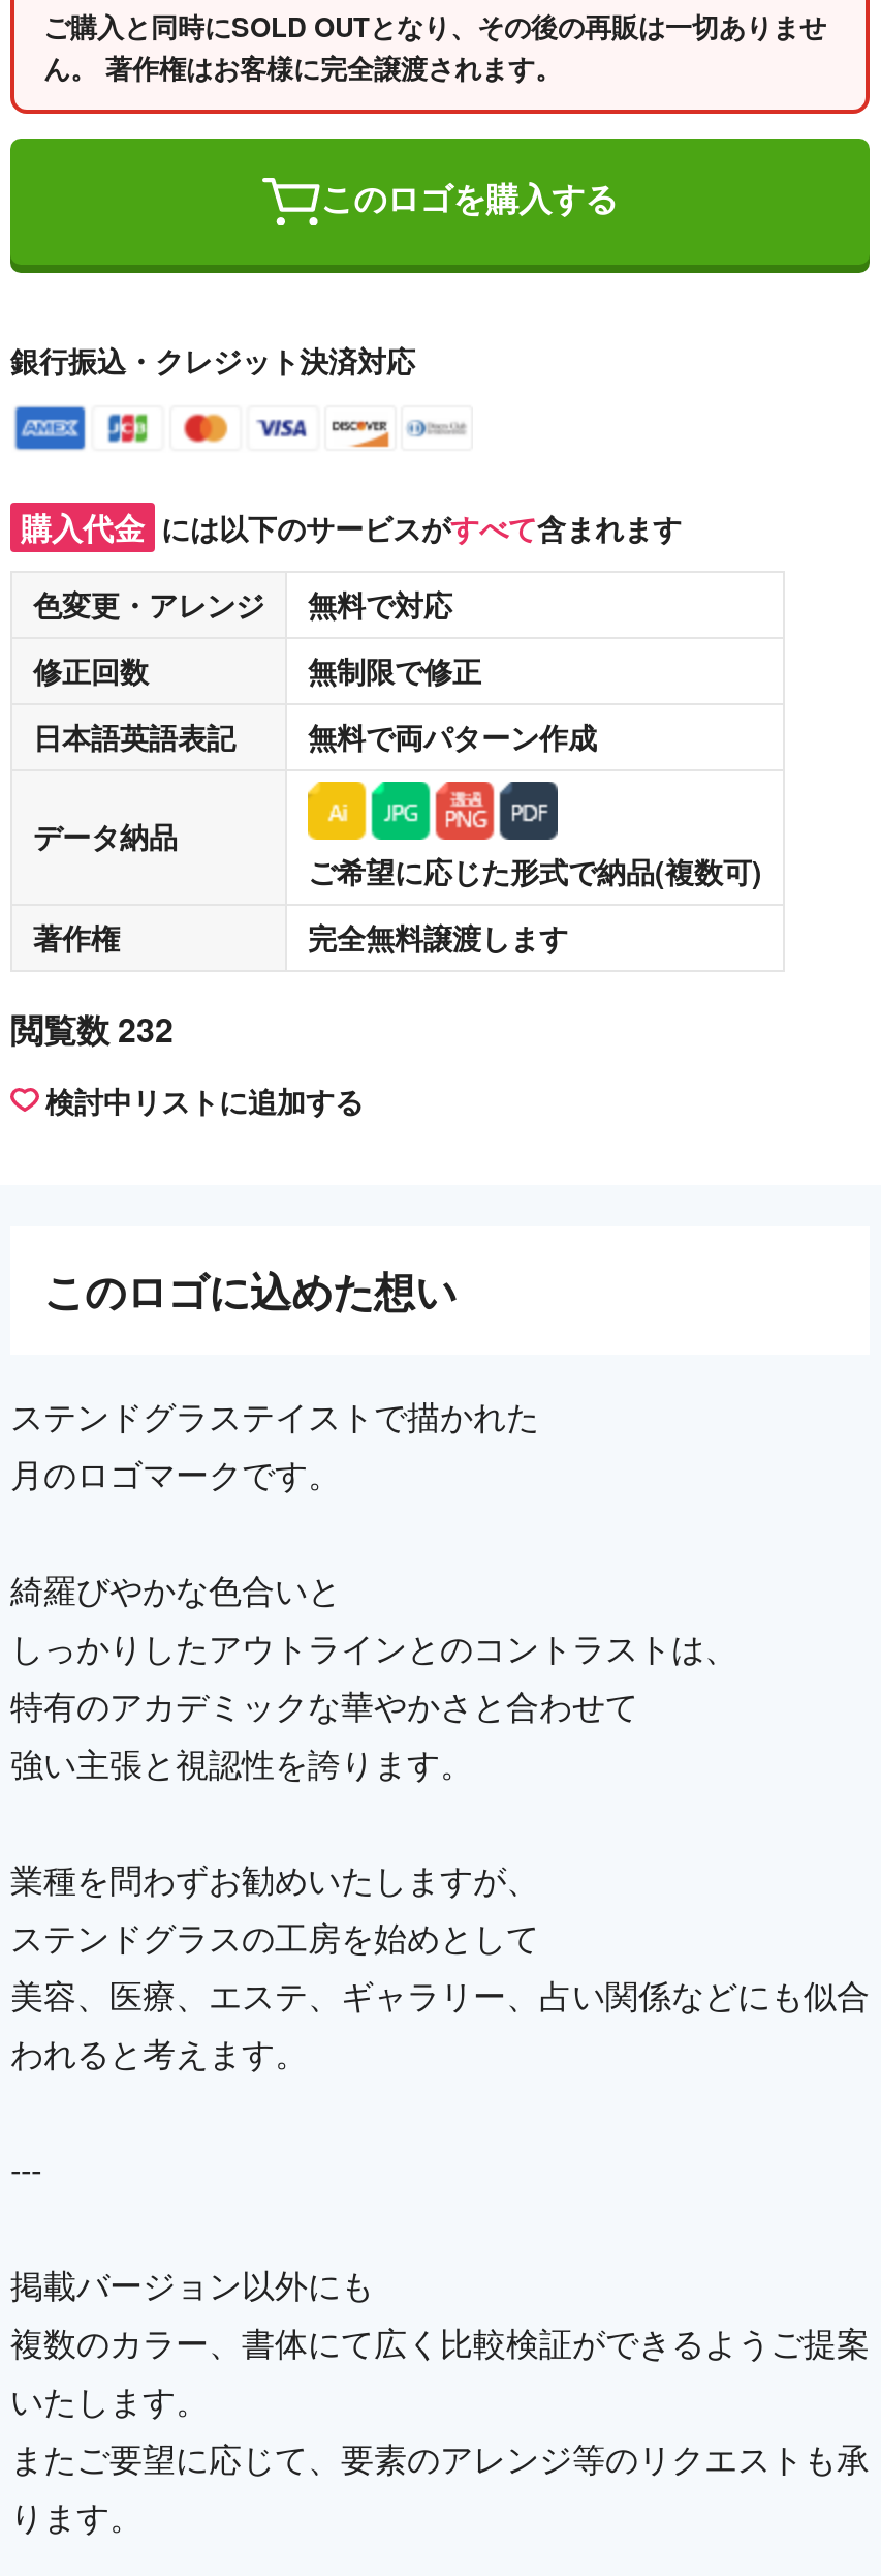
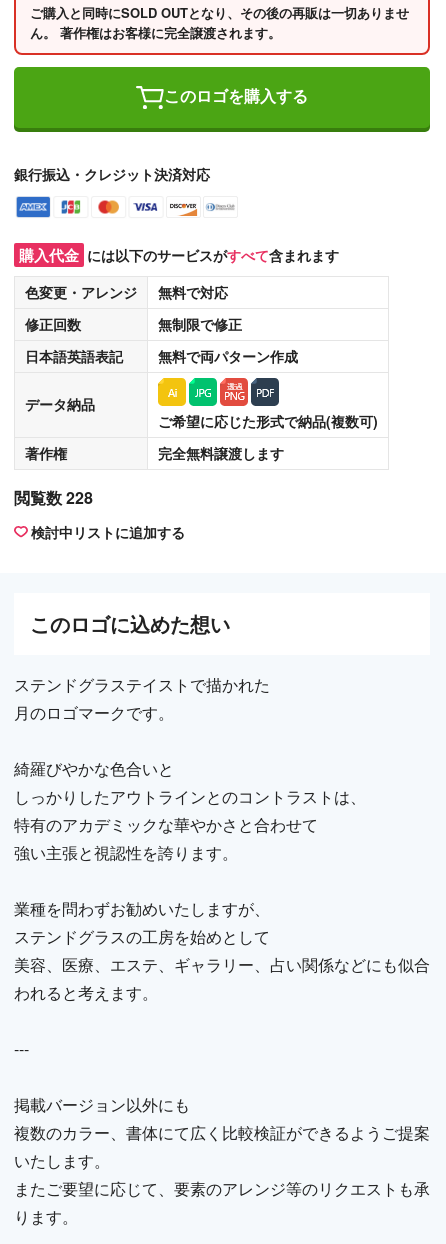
- 閲覧数 232
+ 閲覧数 228
